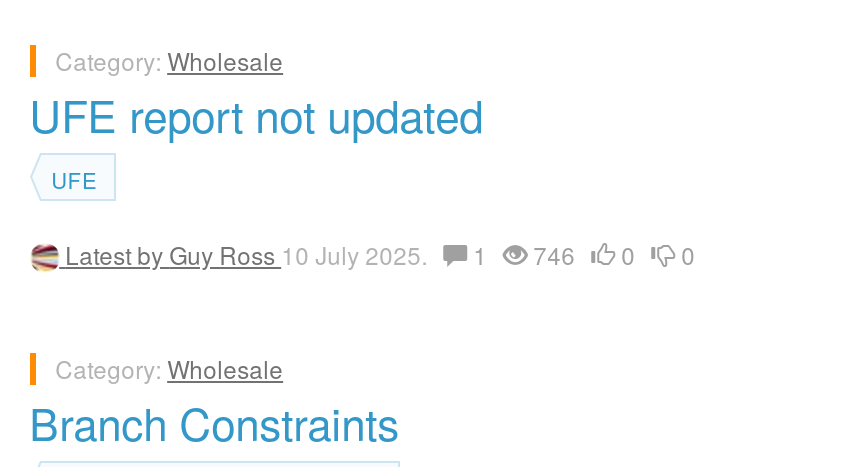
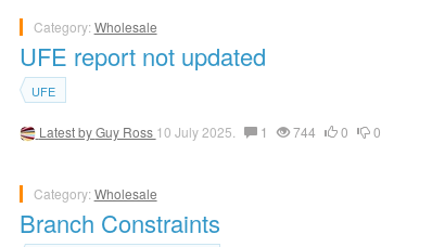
- Latest by Guy Ross 10 July 2025. 1 746 0 0
+ Latest by Guy Ross 10 July 2025. 1 744 0 0
